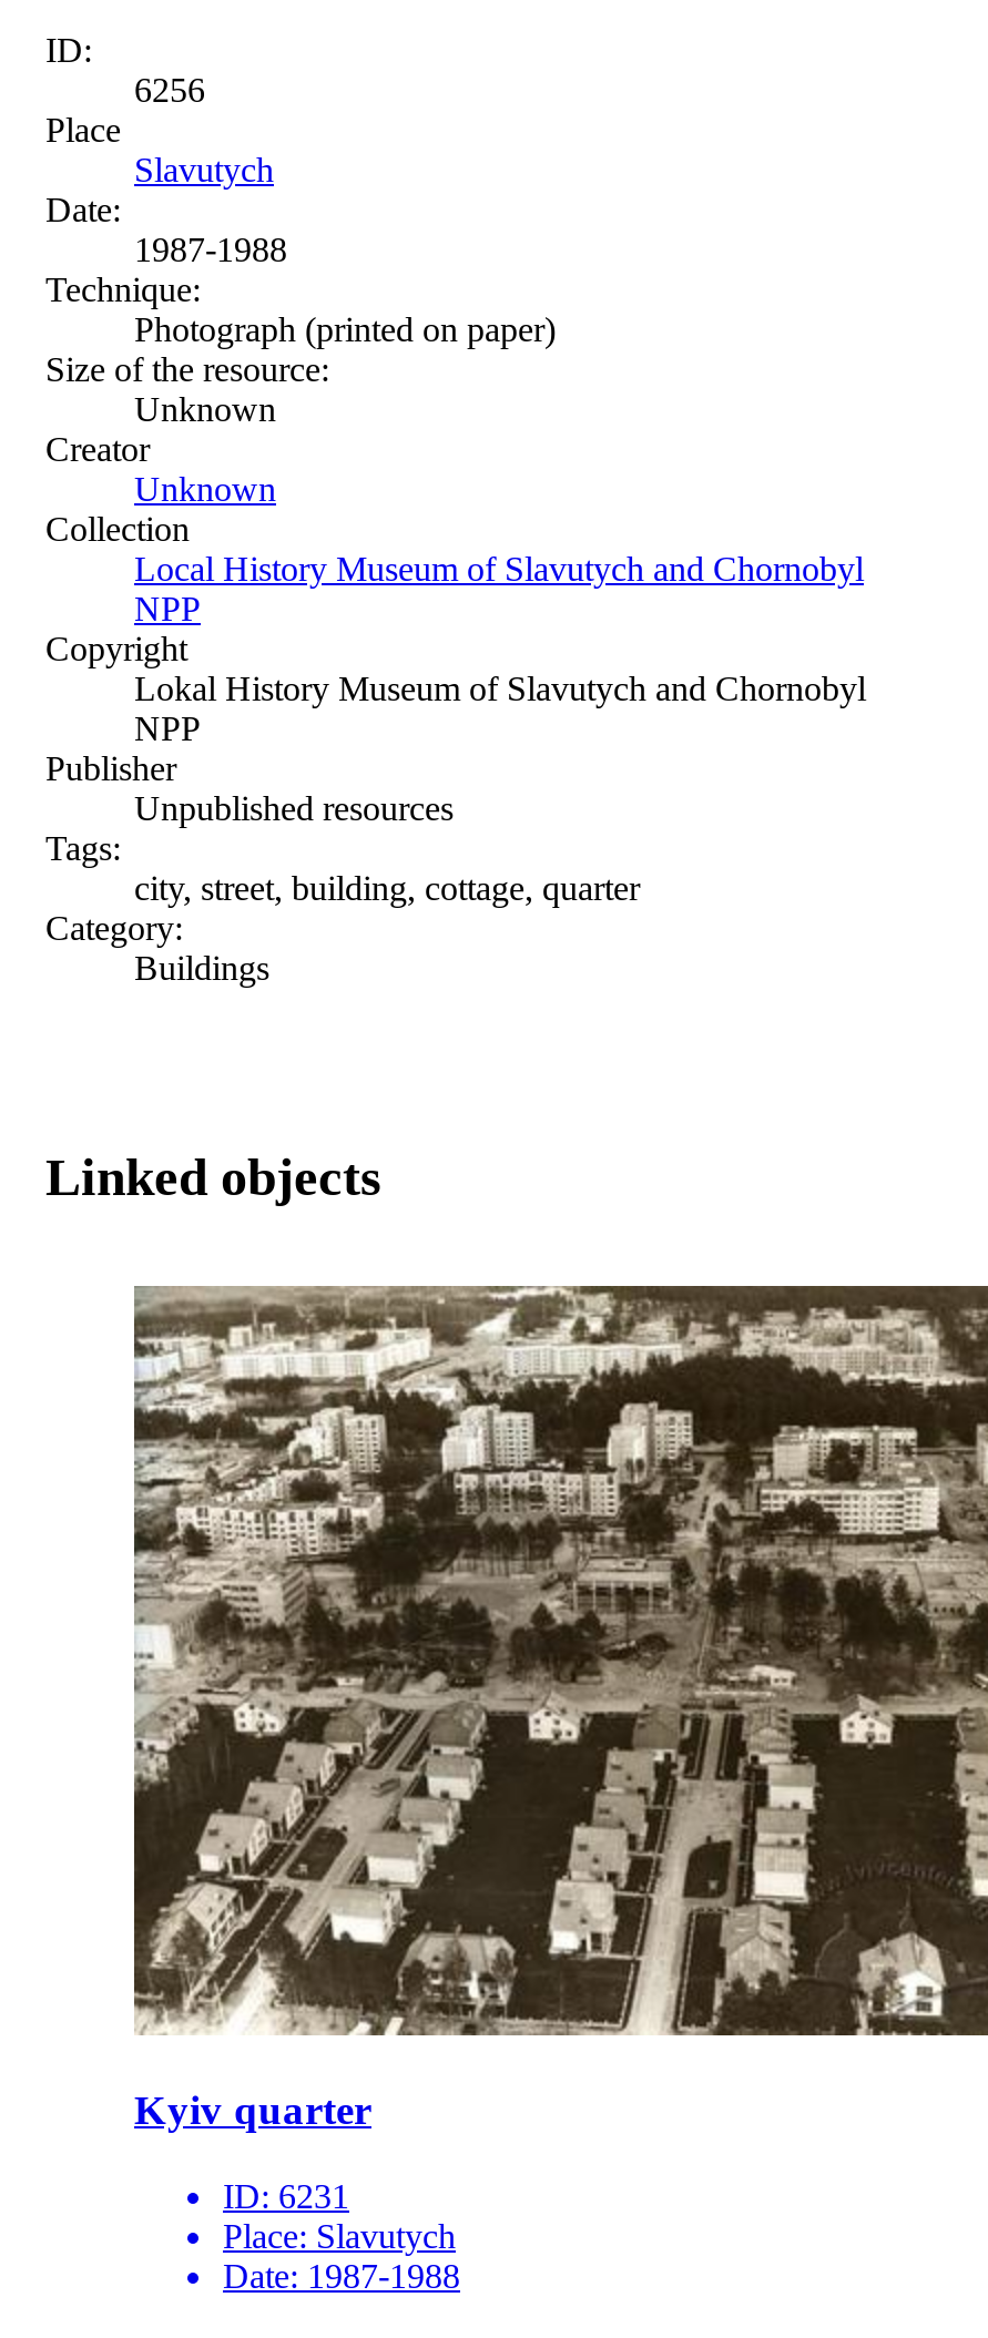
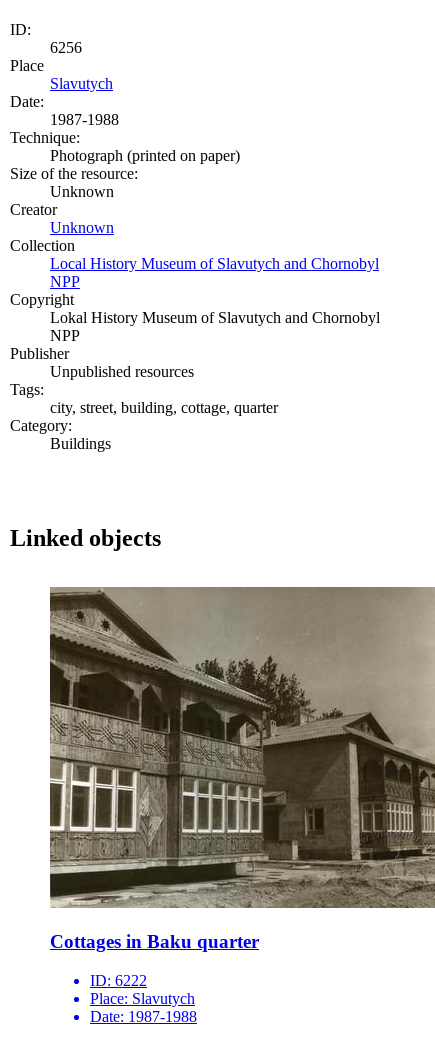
- [image]
- Kyiv quarter
+ [image]
+ Cottages in Baku quarter

- ID: 6231
+ ID: 6222
